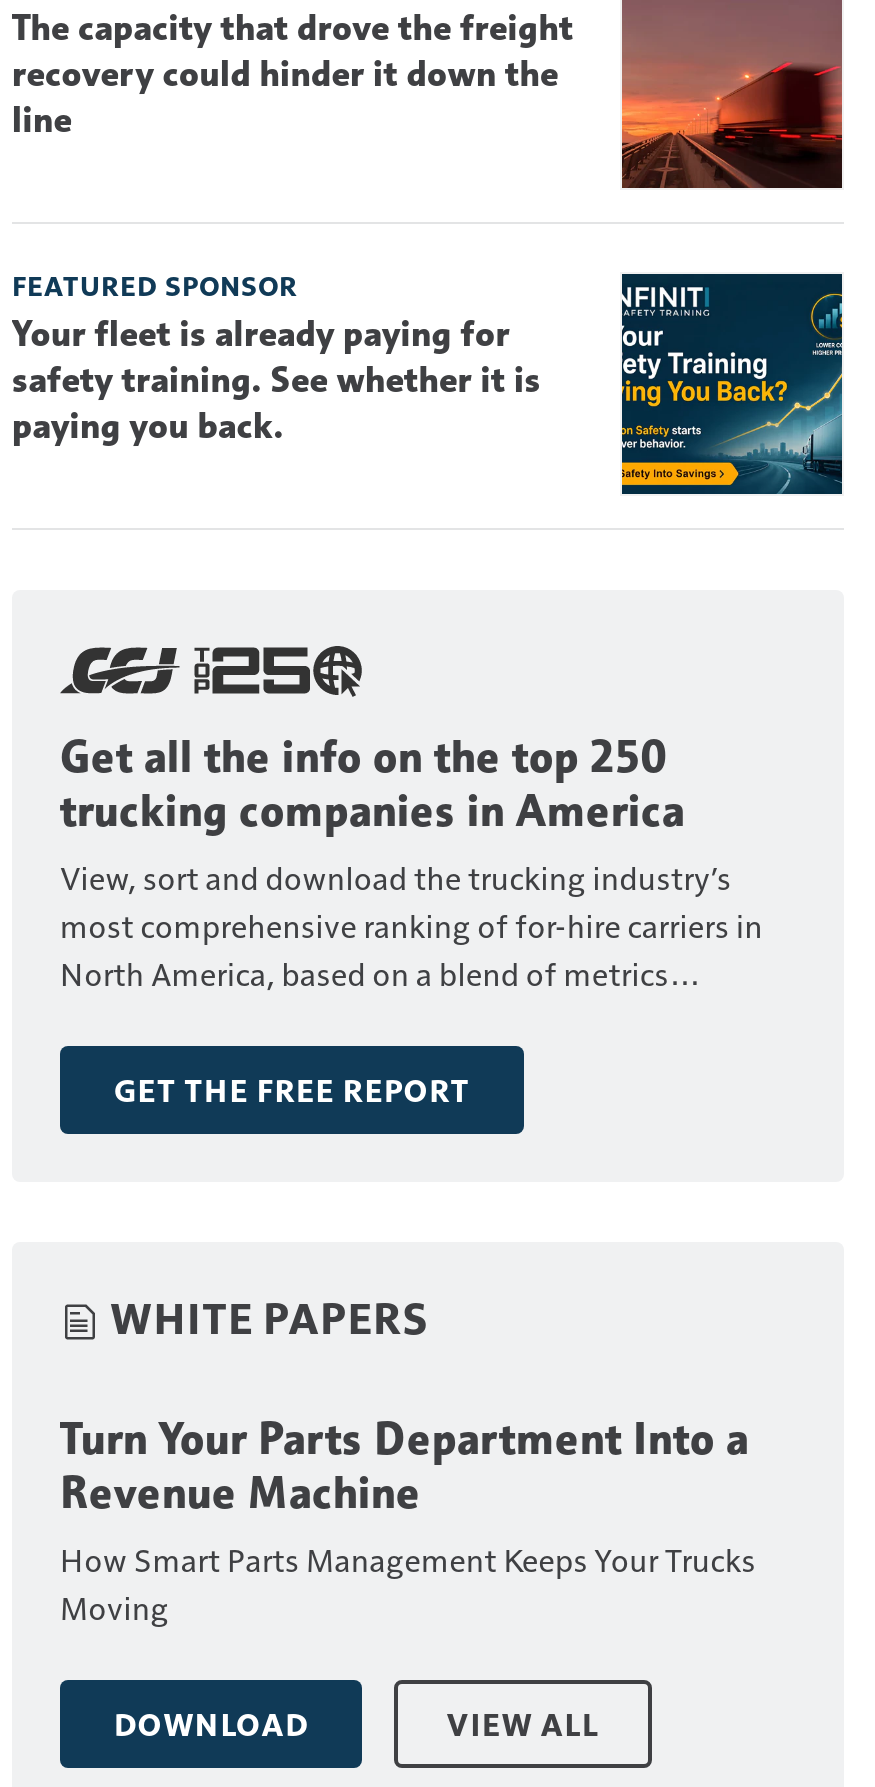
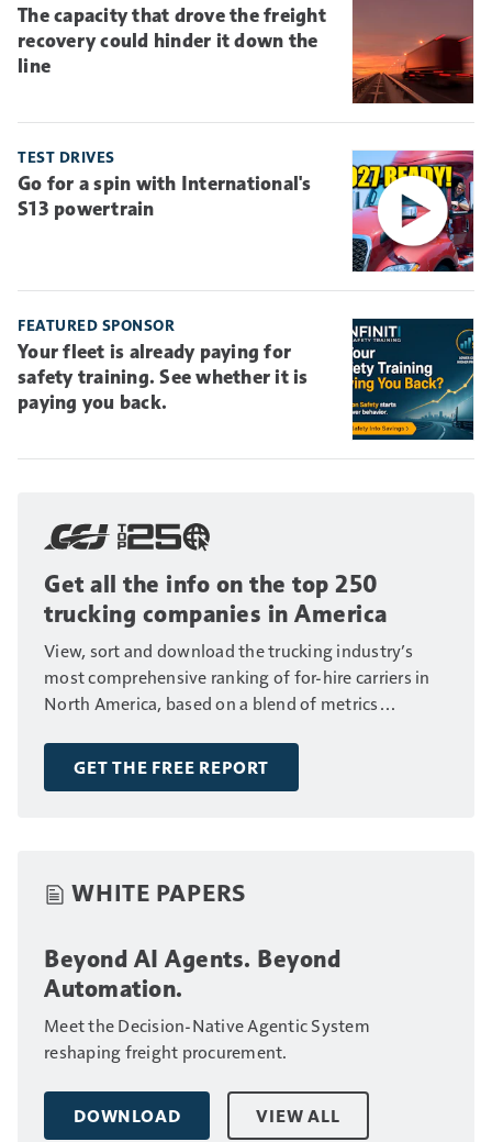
+ [image]
+ TEST DRIVES
+ Go for a spin with International's
+ S13 powertrain

- Turn Your Parts Department Into a
- Revenue Machine
- How Smart Parts Management Keeps Your Trucks
- Moving
+ Beyond AI Agents. Beyond
+ Automation.
+ Meet the Decision-Native Agentic System
+ reshaping freight procurement.
